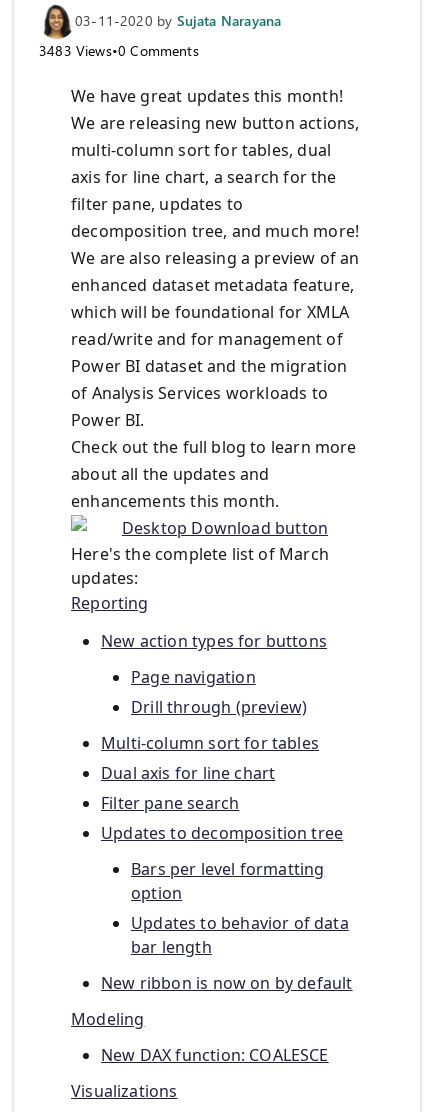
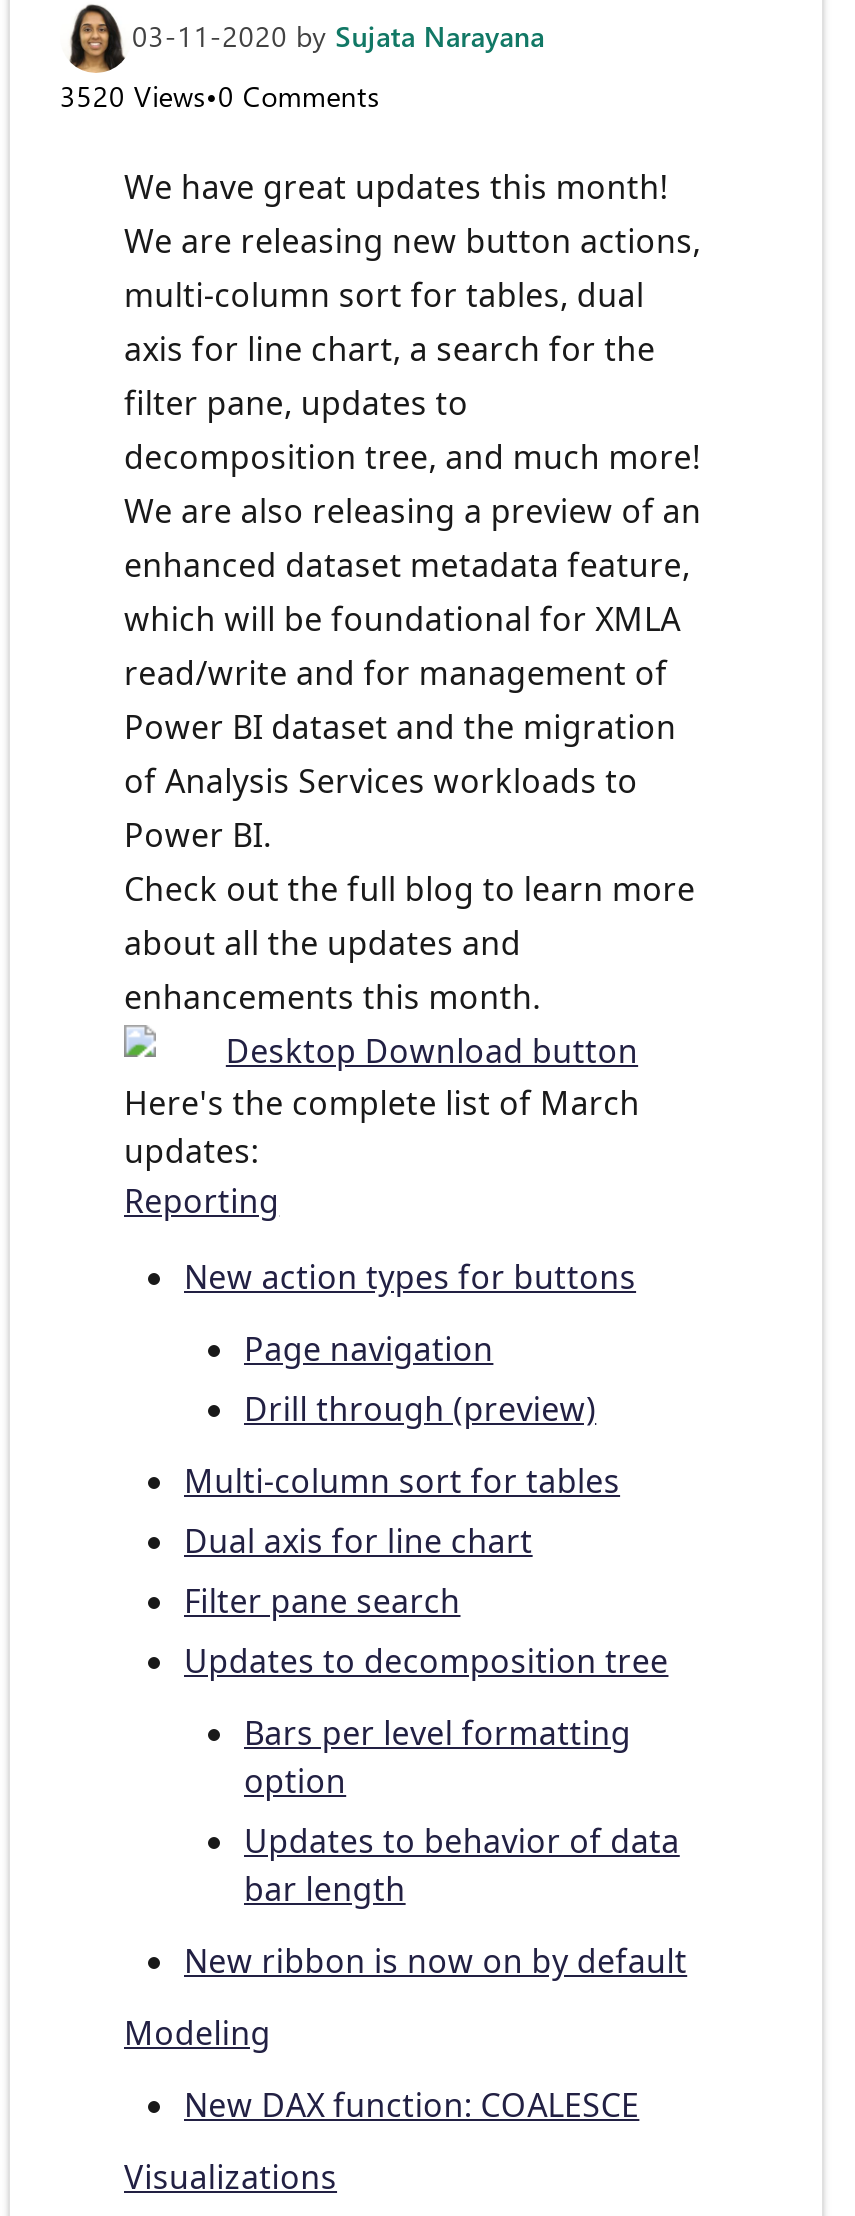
- 3483 Views•0 Comments
+ 3520 Views•0 Comments
